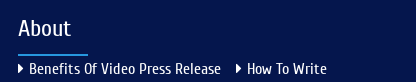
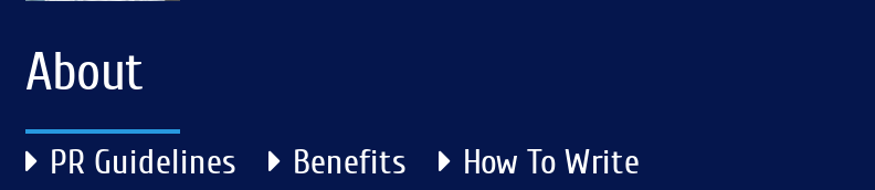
- Benefits Of Video Press Release
+ PR Guidelines
+ Benefits
